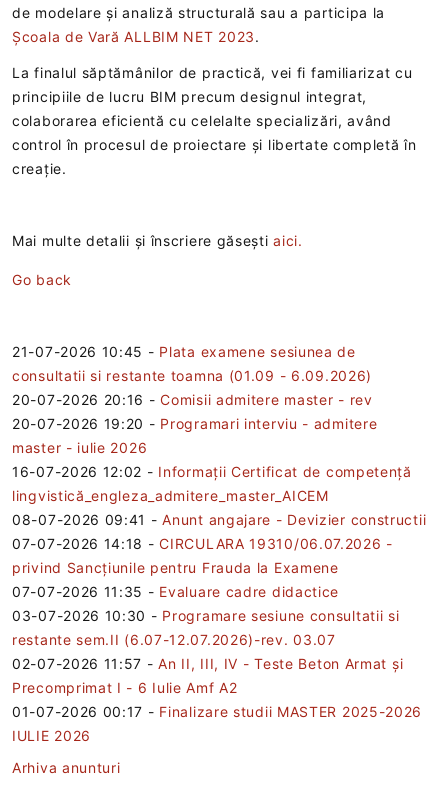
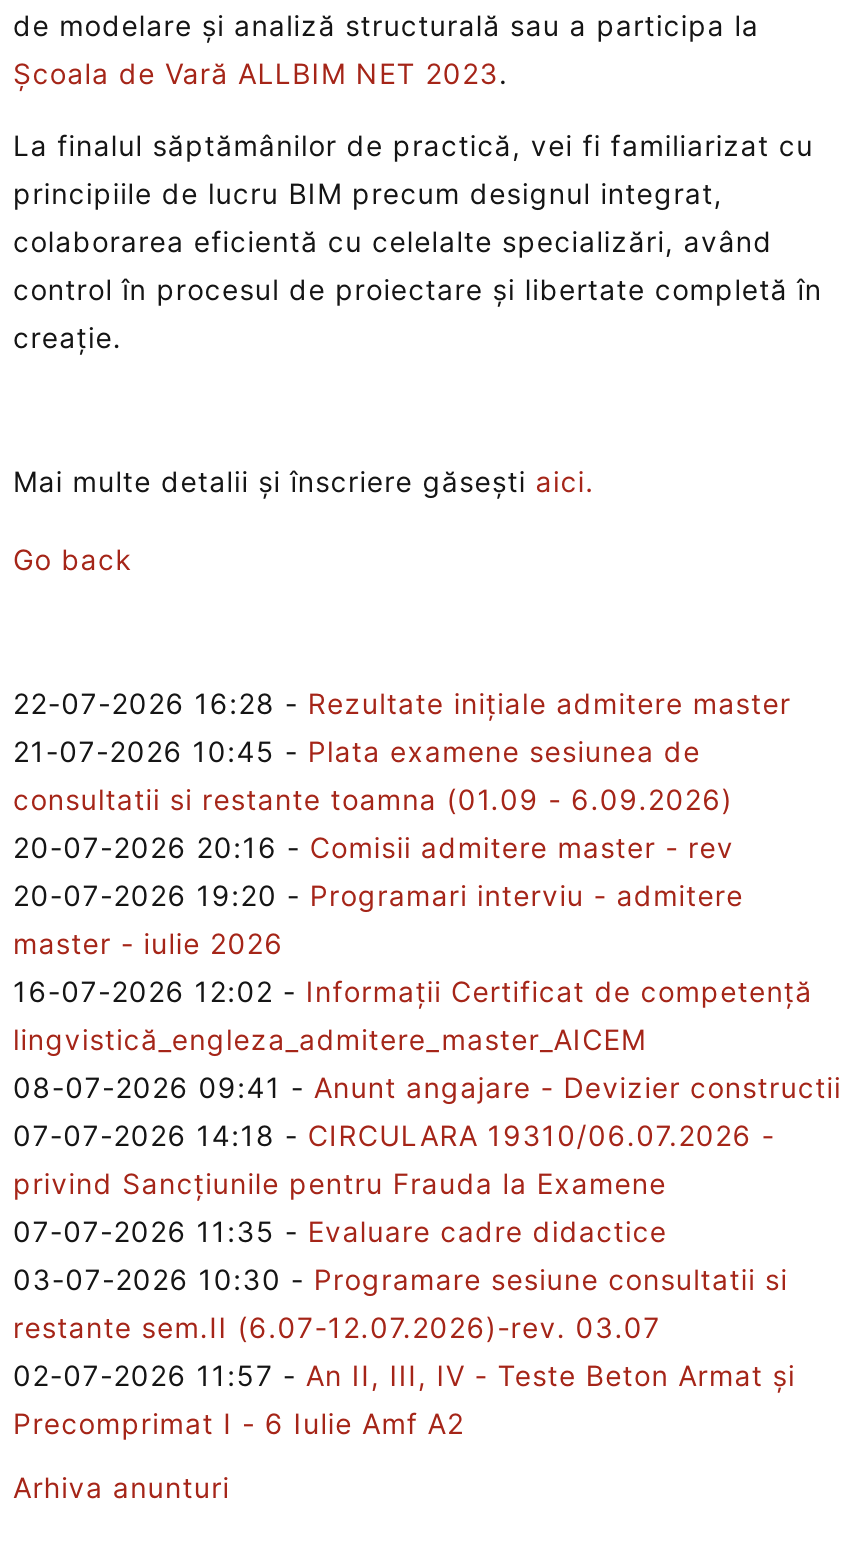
+ 22-07-2026 16:28 - Rezultate inițiale admitere master

moved down: 21-07-2026 10:45 - Plata examene sesiunea de | consultatii si restante toamna (01.09 - 6.09.2026) | 20-07-2026 20:16 - Comisii admitere master - rev | ... | 02-07-2026 11:57 - An II, III, IV - Teste Beton Armat și | Precomprimat I - 6 Iulie Amf A2

- 01-07-2026 00:17 - Finalizare studii MASTER 2025-2026
- IULIE 2026
